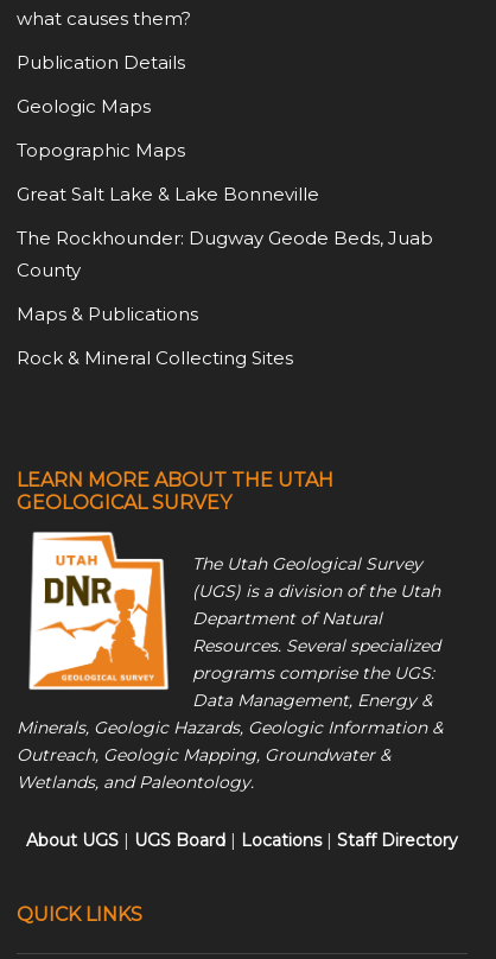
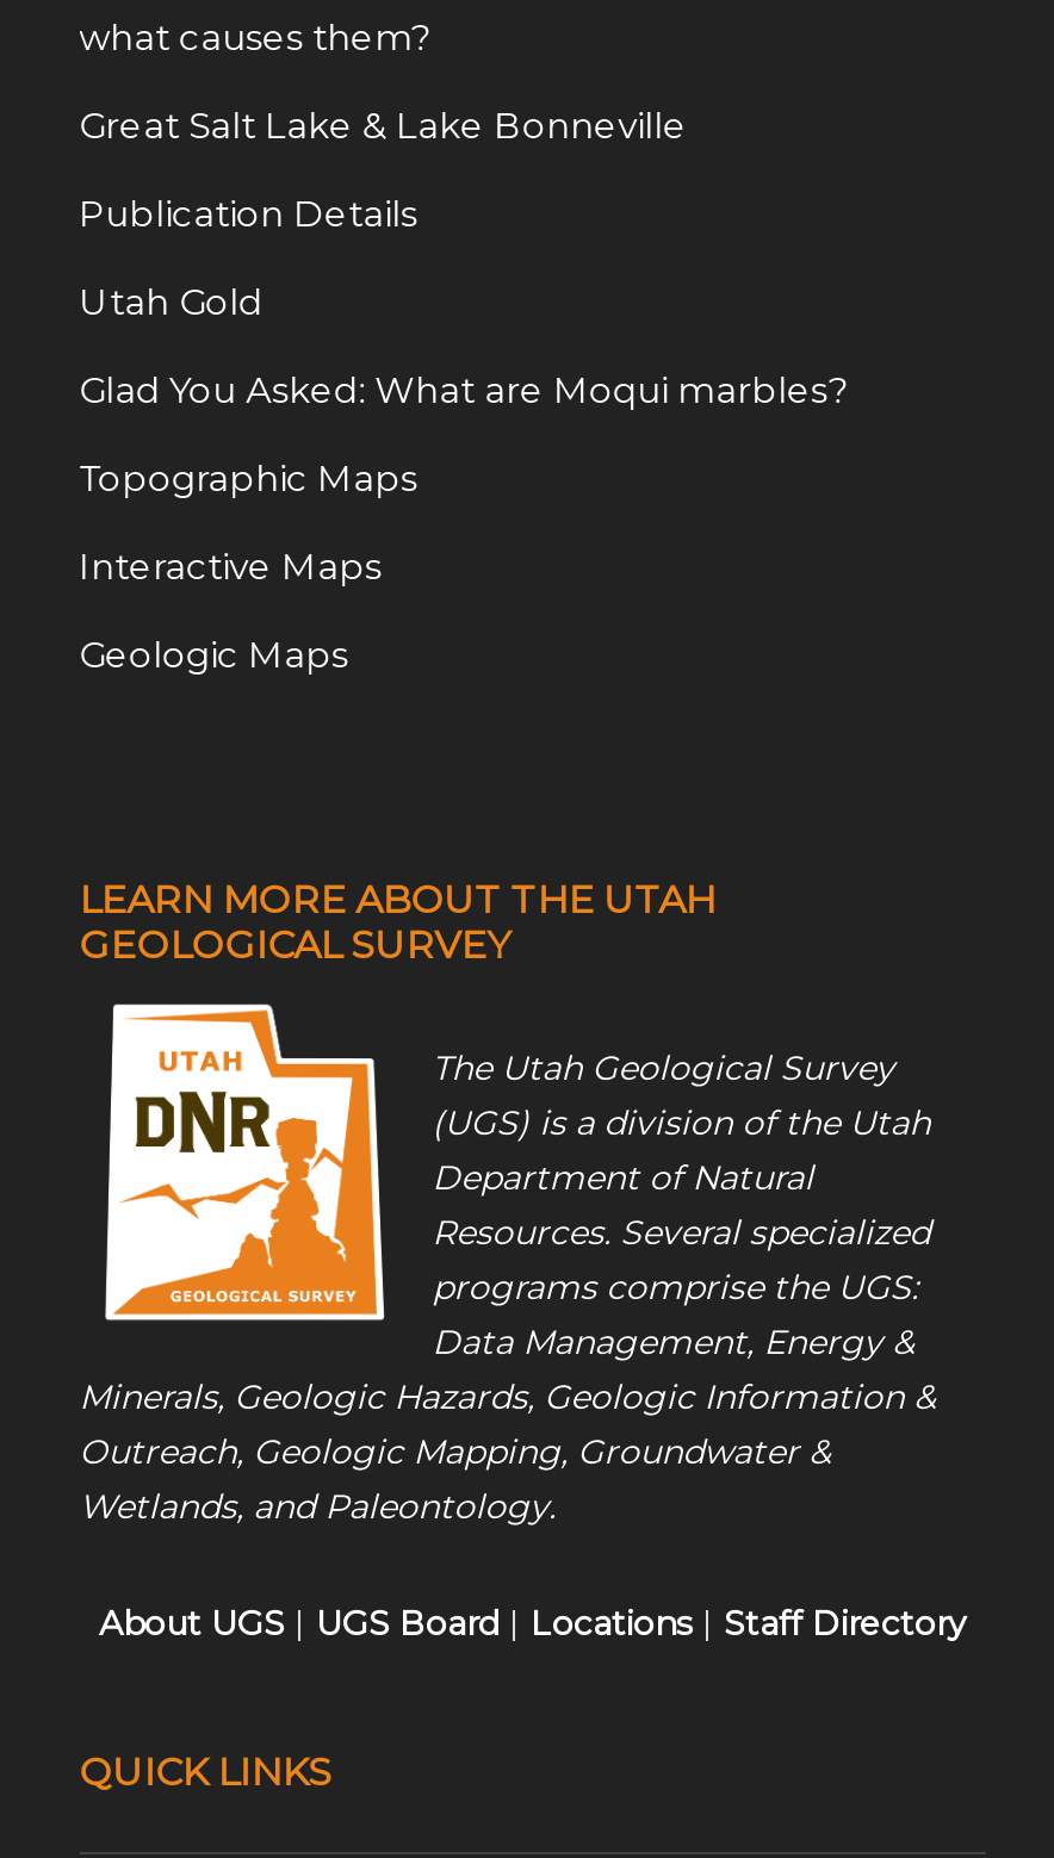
moved down: Publication Details

+ Utah Gold
+ Glad You Asked: What are Moqui marbles?
+ Interactive Maps

moved down: Geologic Maps

moved up: Topographic Maps

moved up: Great Salt Lake & Lake Bonneville

- The Rockhounder: Dugway Geode Beds, Juab
- County
- Maps & Publications
- Rock & Mineral Collecting Sites
